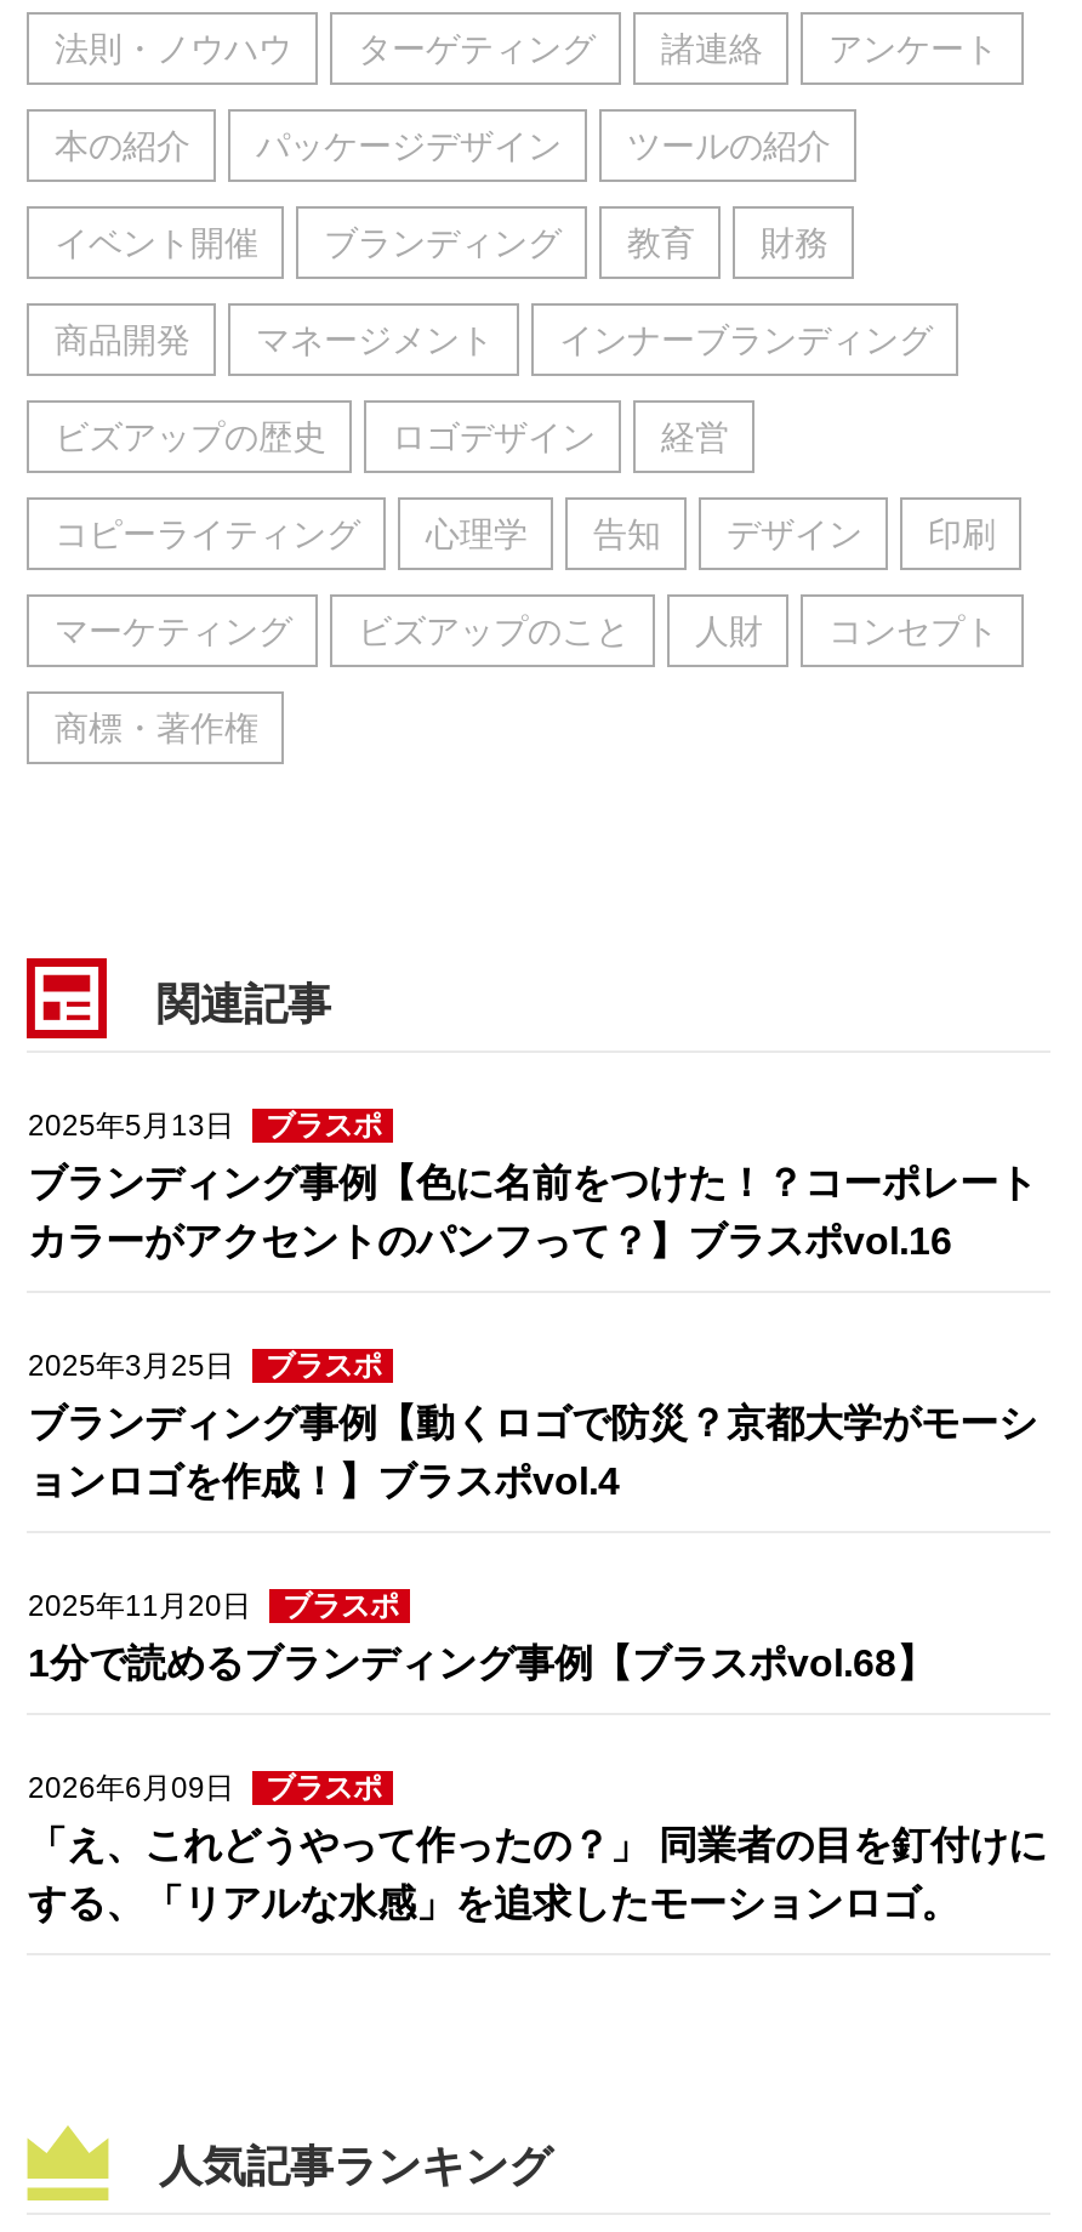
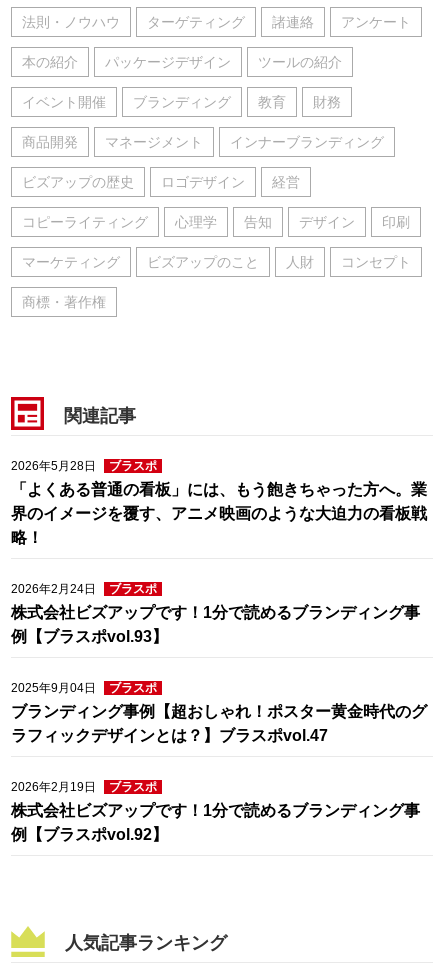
- 2025年5月13日 ブラスポ
+ 2026年5月28日 ブラスポ

- ブランディング事例【色に名前をつけた！？コーポレート
- カラーがアクセントのパンフって？】ブラスポvol.16
+ 「よくある普通の看板」には、もう飽きちゃった方へ。業
+ 界のイメージを覆す、アニメ映画のような大迫力の看板戦
+ 略！

- 2025年3月25日 ブラスポ
+ 2026年2月24日 ブラスポ

- ブランディング事例【動くロゴで防災？京都大学がモーシ
- ョンロゴを作成！】ブラスポvol.4
+ 株式会社ビズアップです！1分で読めるブランディング事
+ 例【ブラスポvol.93】

- 2025年11月20日 ブラスポ
+ 2025年9月04日 ブラスポ

- 1分で読めるブランディング事例【ブラスポvol.68】
+ ブランディング事例【超おしゃれ！ポスター黄金時代のグ
+ ラフィックデザインとは？】ブラスポvol.47

- 2026年6月09日 ブラスポ
+ 2026年2月19日 ブラスポ

- 「え、これどうやって作ったの？」 同業者の目を釘付けに
- する、「リアルな水感」を追求したモーションロゴ。
+ 株式会社ビズアップです！1分で読めるブランディング事
+ 例【ブラスポvol.92】
